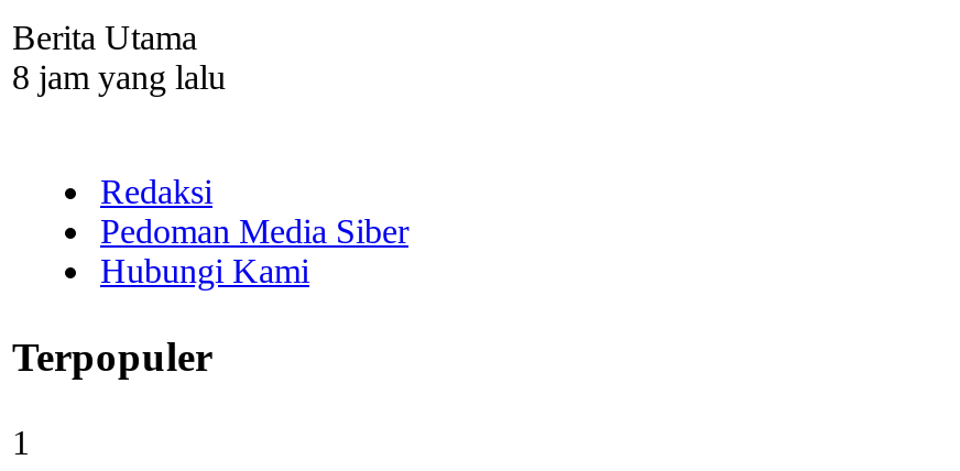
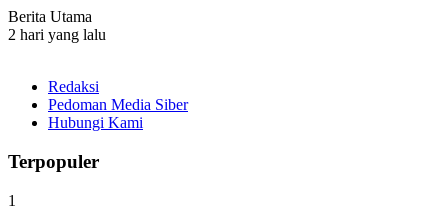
- 8 jam yang lalu
+ 2 hari yang lalu
